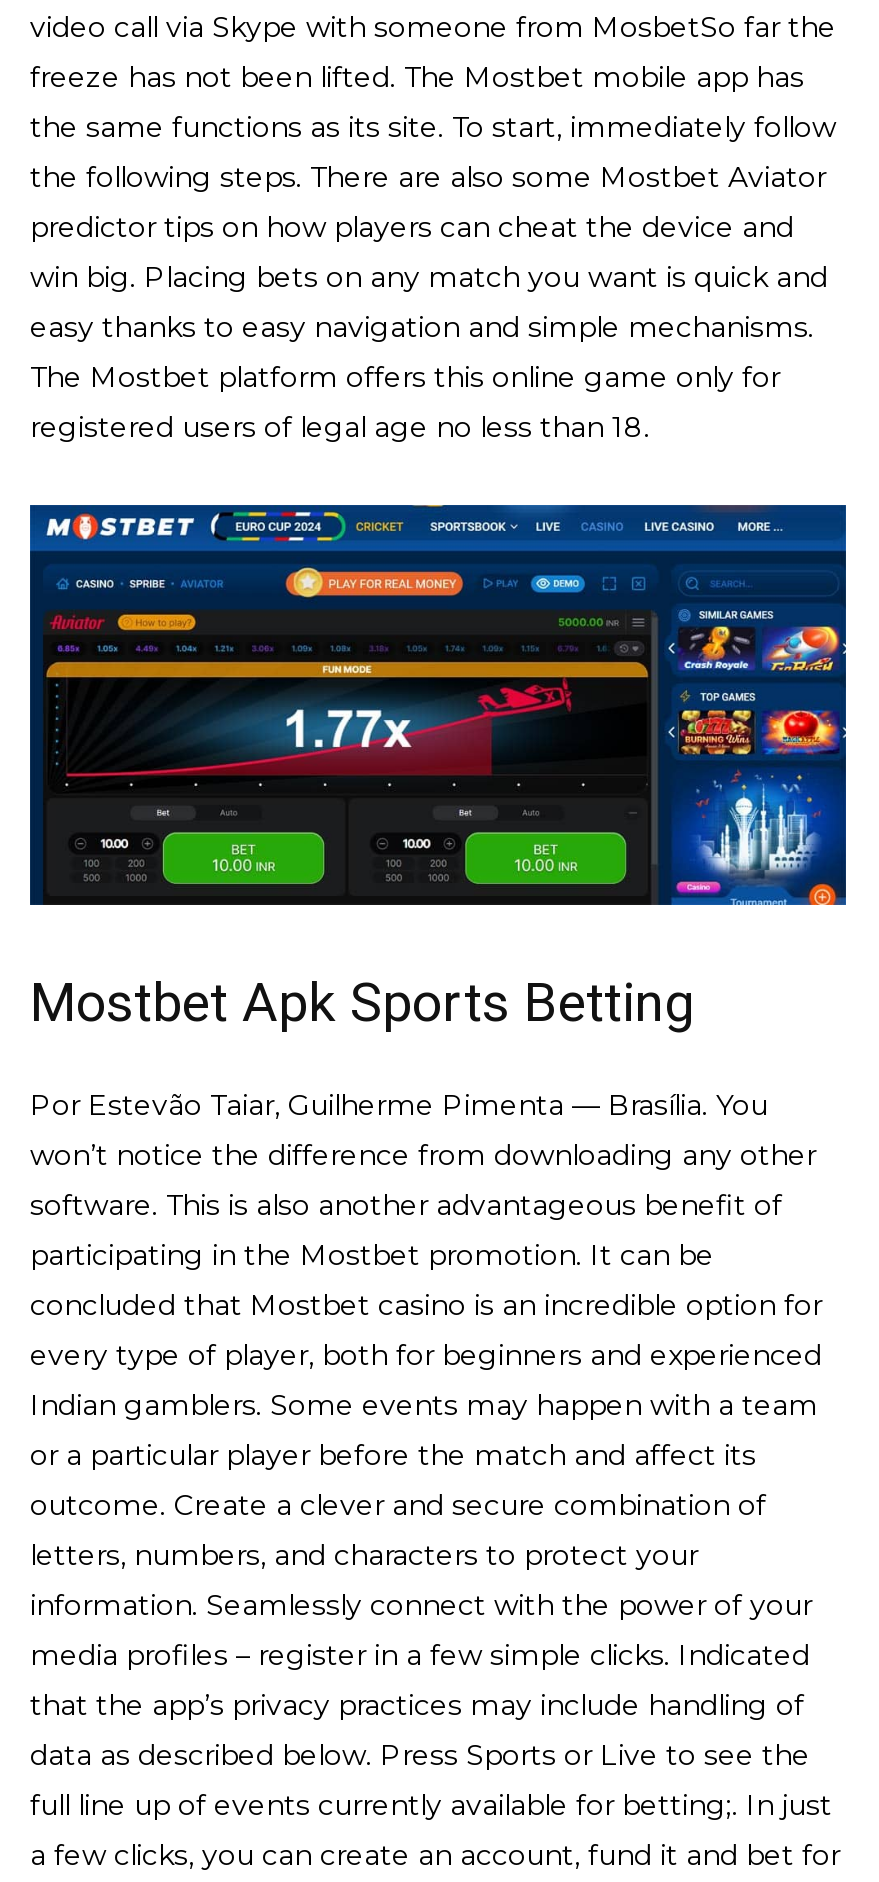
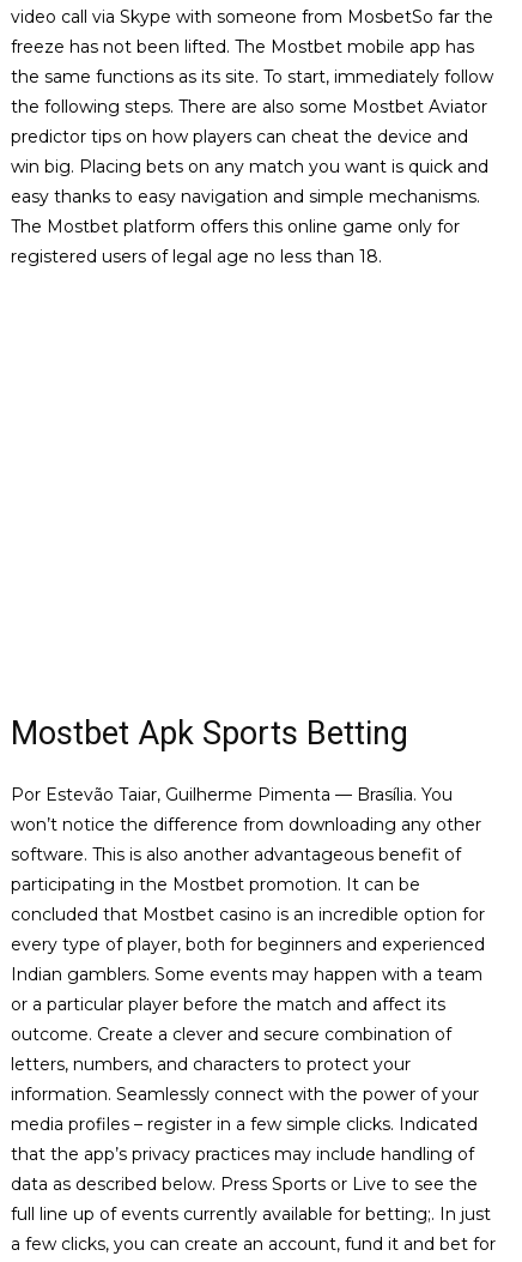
- [image]
